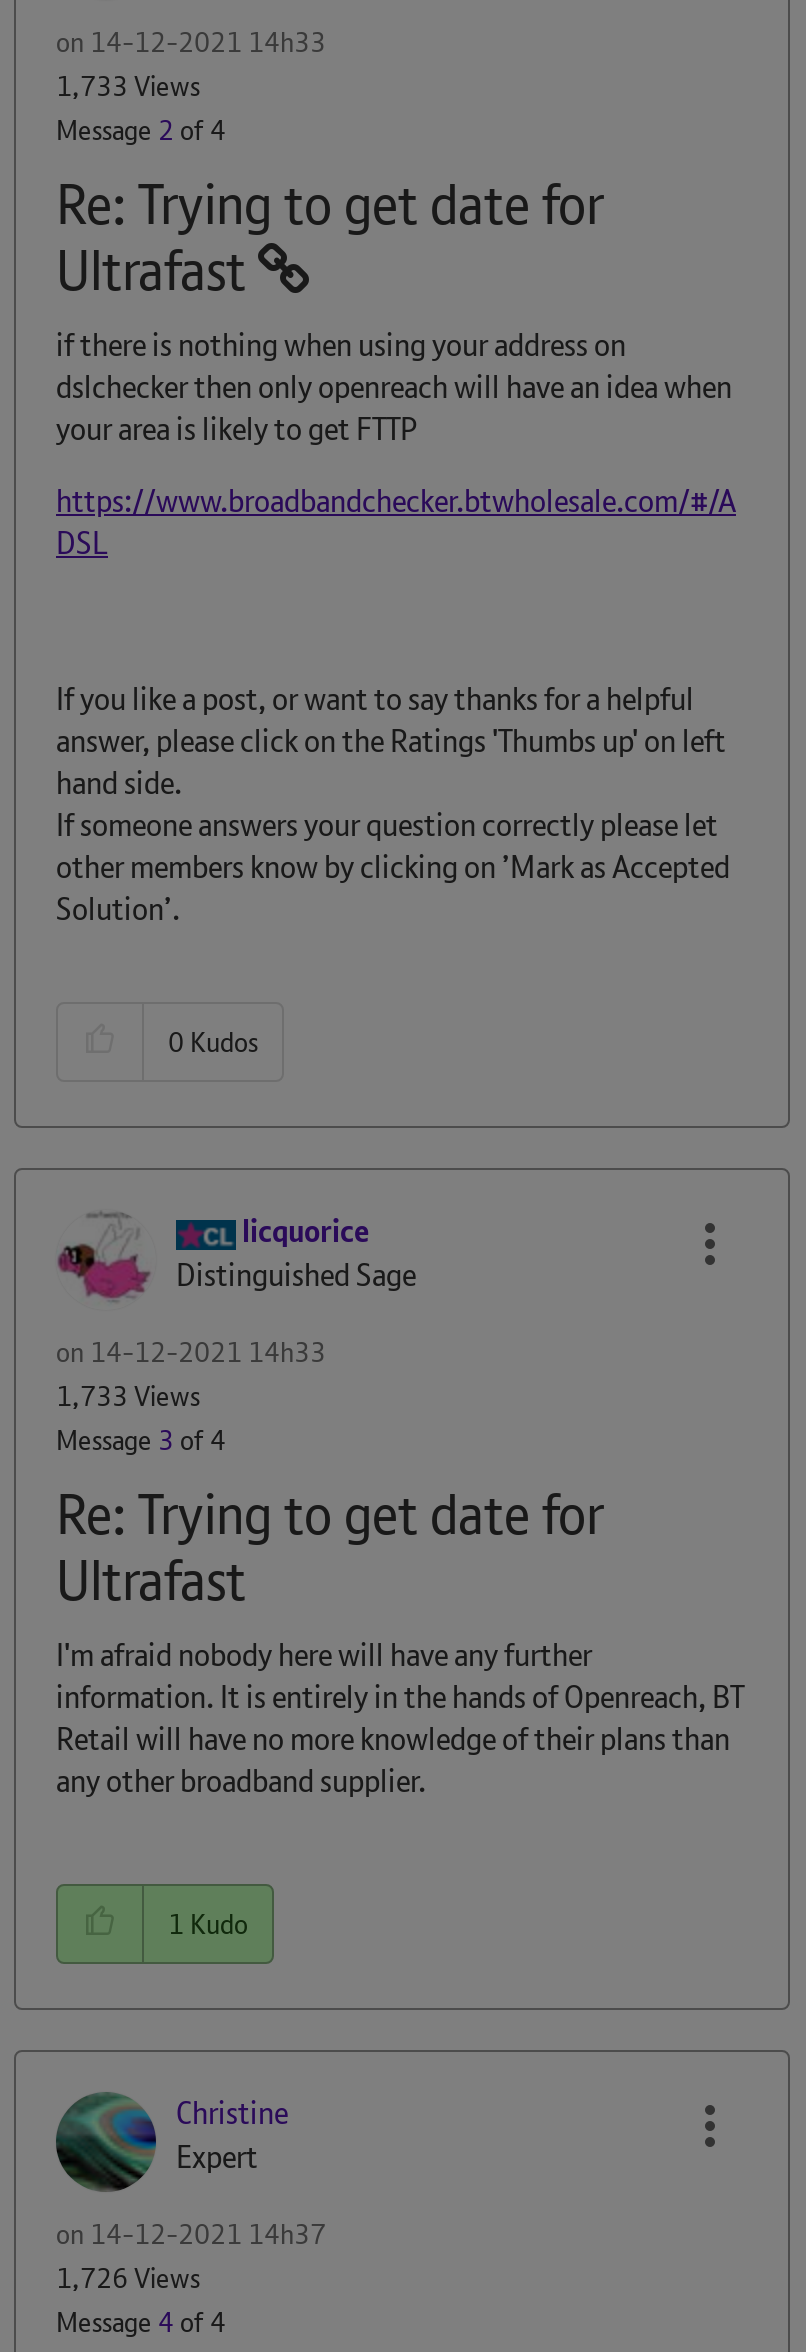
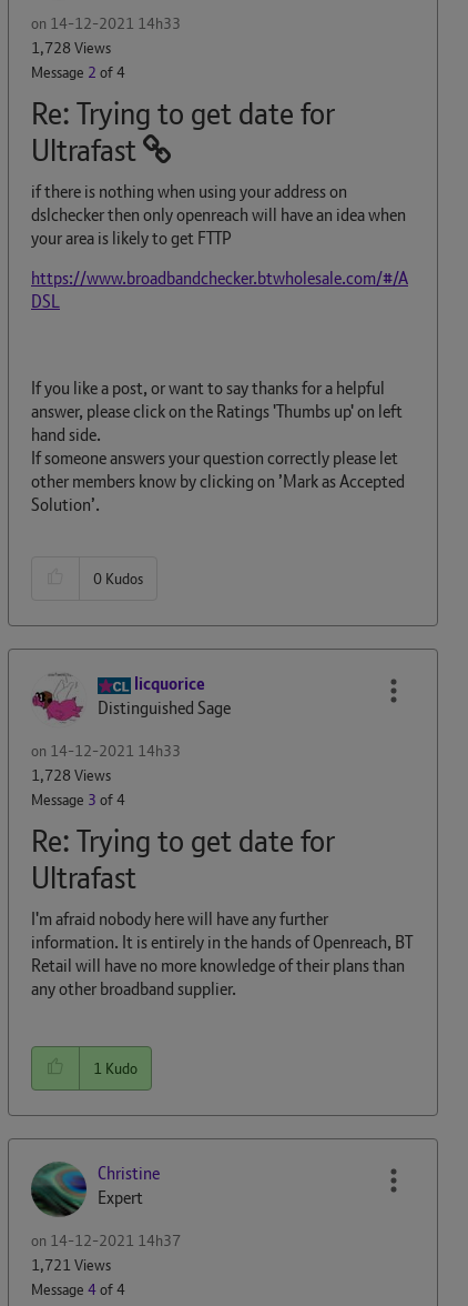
- 1,733 Views
+ 1,728 Views

- 1,733 Views
+ 1,728 Views

- 1,726 Views
+ 1,721 Views
